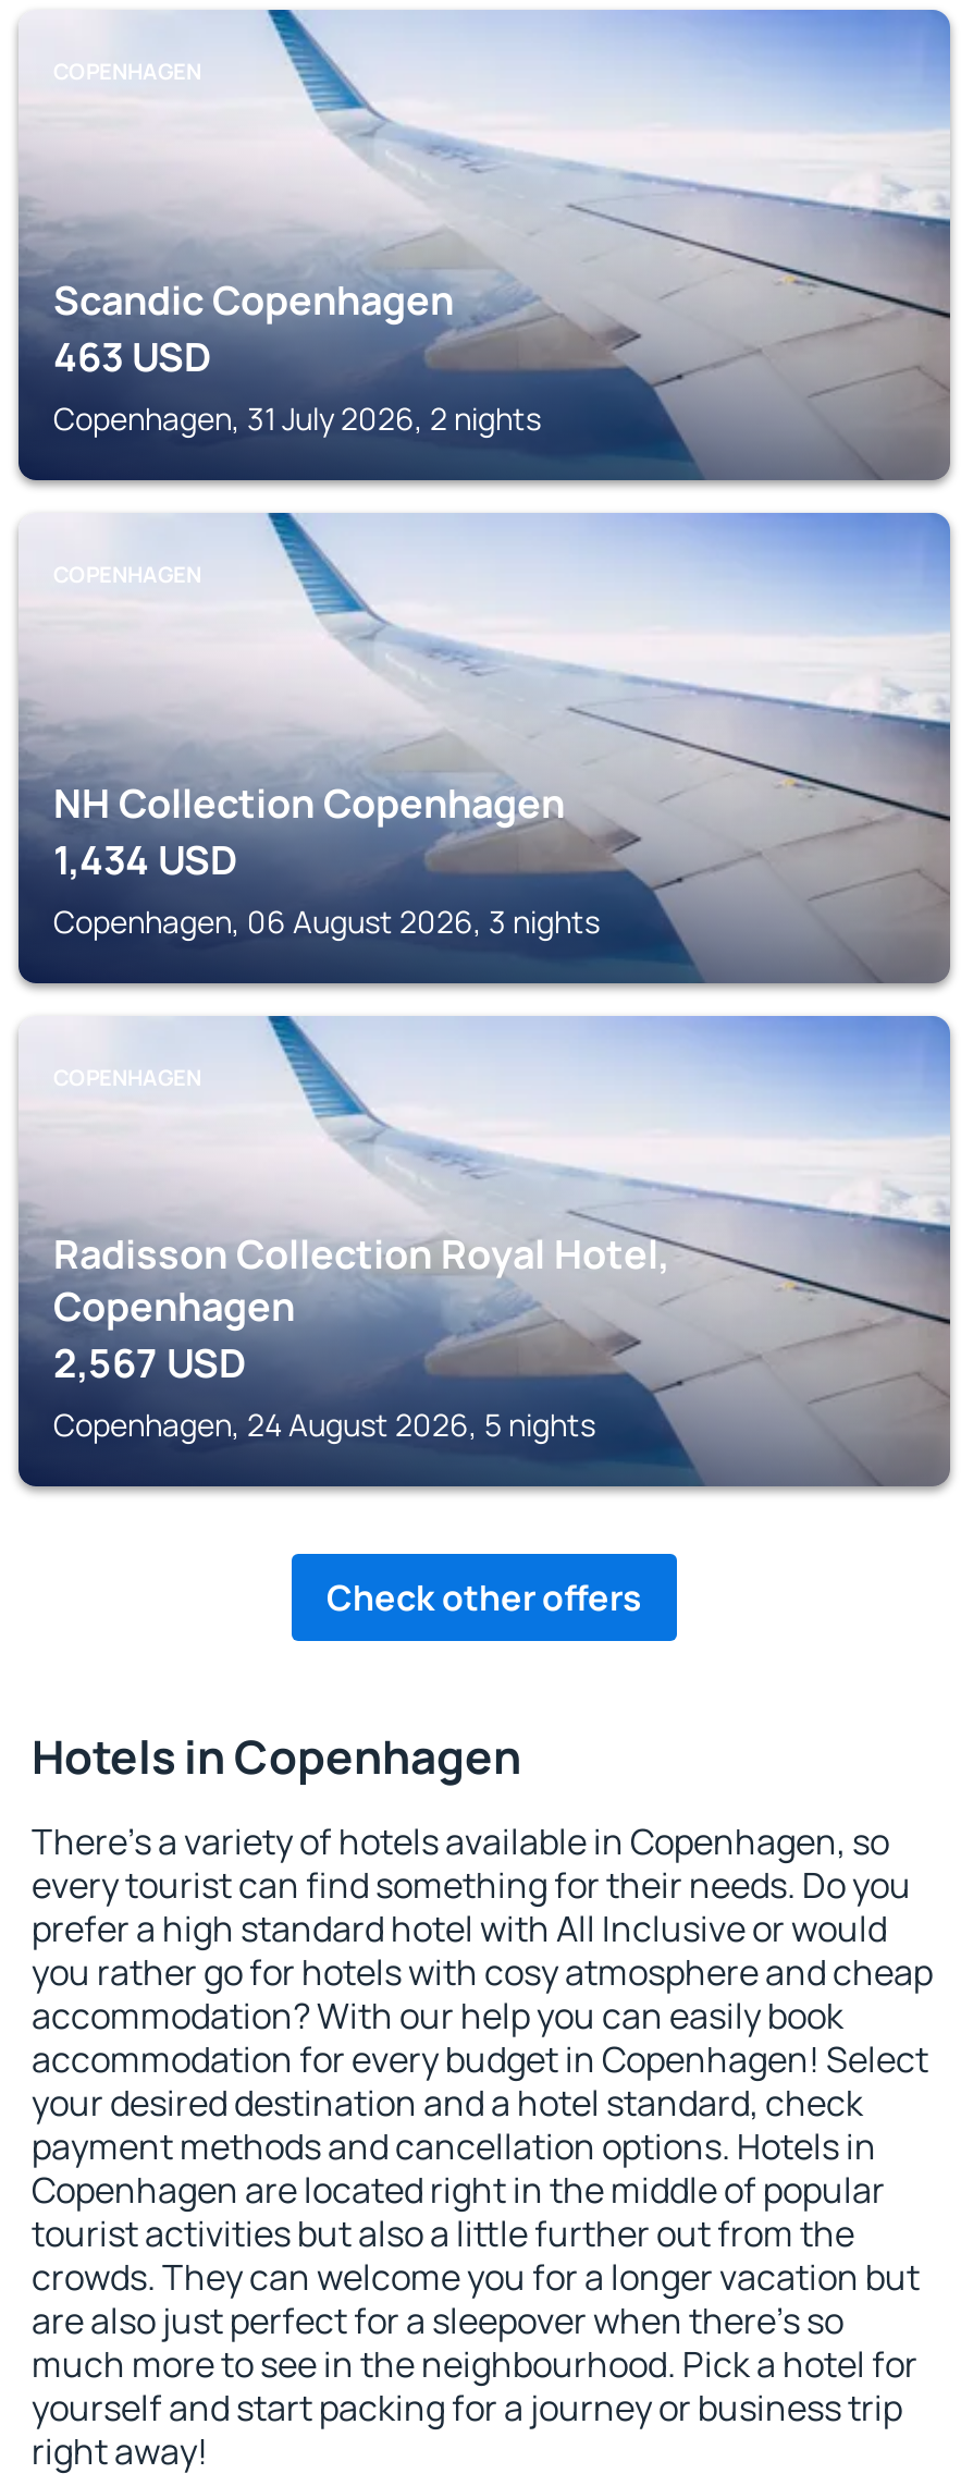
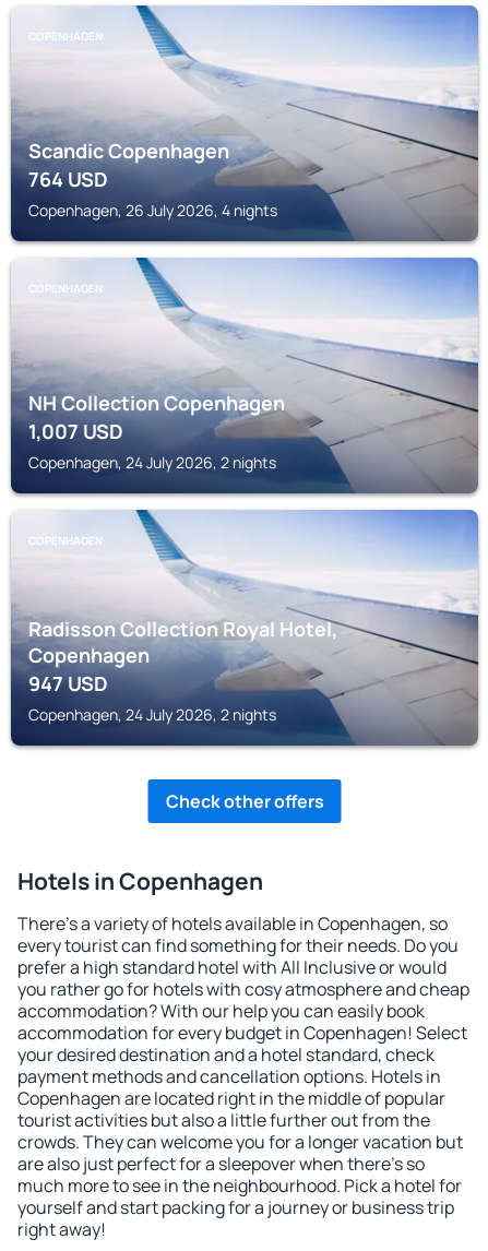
- 463 USD
+ 764 USD

- Copenhagen, 31 July 2026, 2 nights
+ Copenhagen, 26 July 2026, 4 nights

- 1,434 USD
+ 1,007 USD

- Copenhagen, 06 August 2026, 3 nights
+ Copenhagen, 24 July 2026, 2 nights

- 2,567 USD
+ 947 USD

- Copenhagen, 24 August 2026, 5 nights
+ Copenhagen, 24 July 2026, 2 nights
